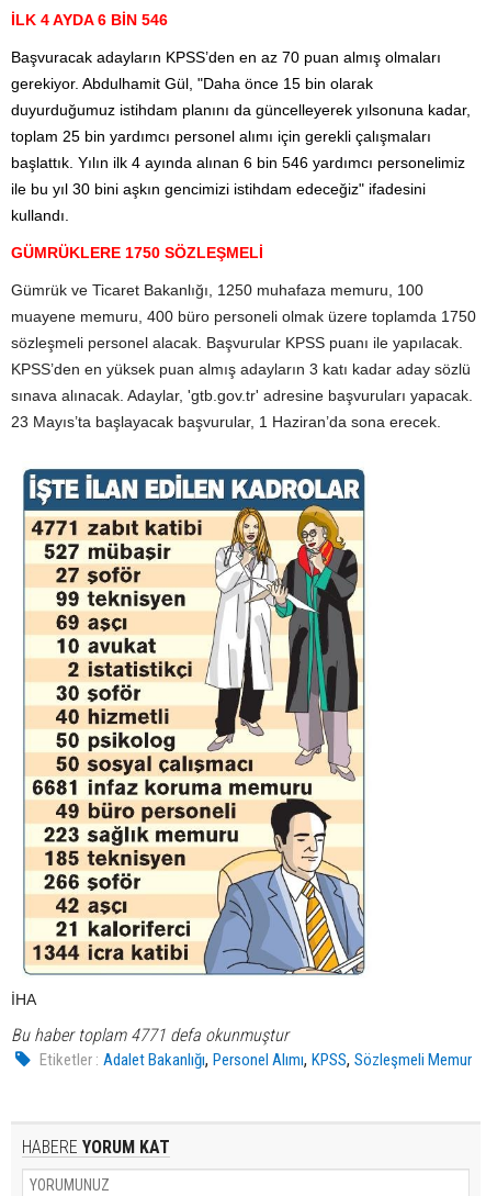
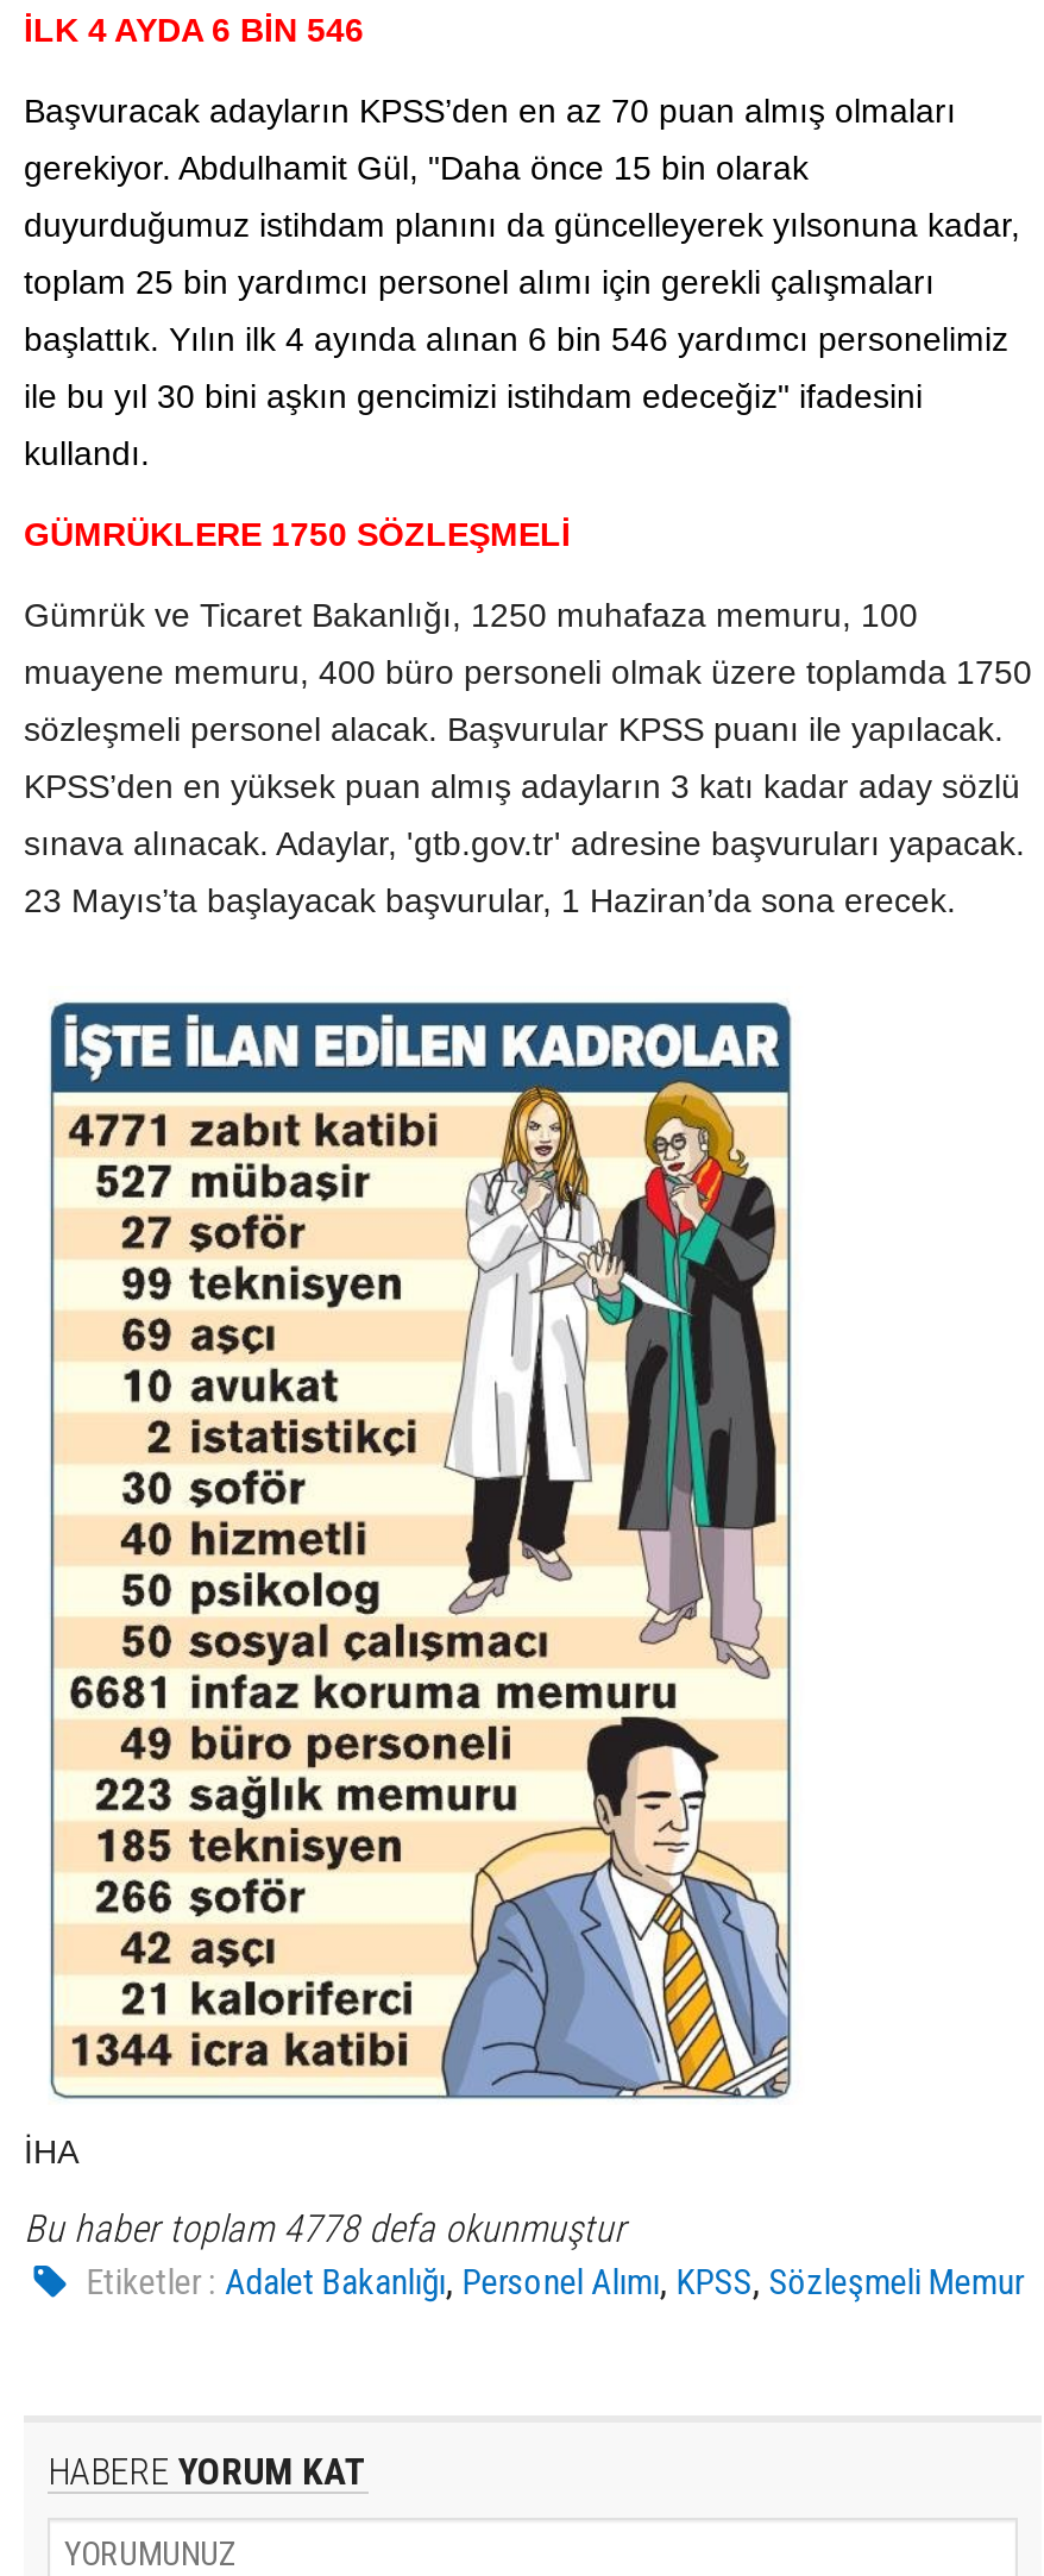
- Bu haber toplam 4771 defa okunmuştur
+ Bu haber toplam 4778 defa okunmuştur
